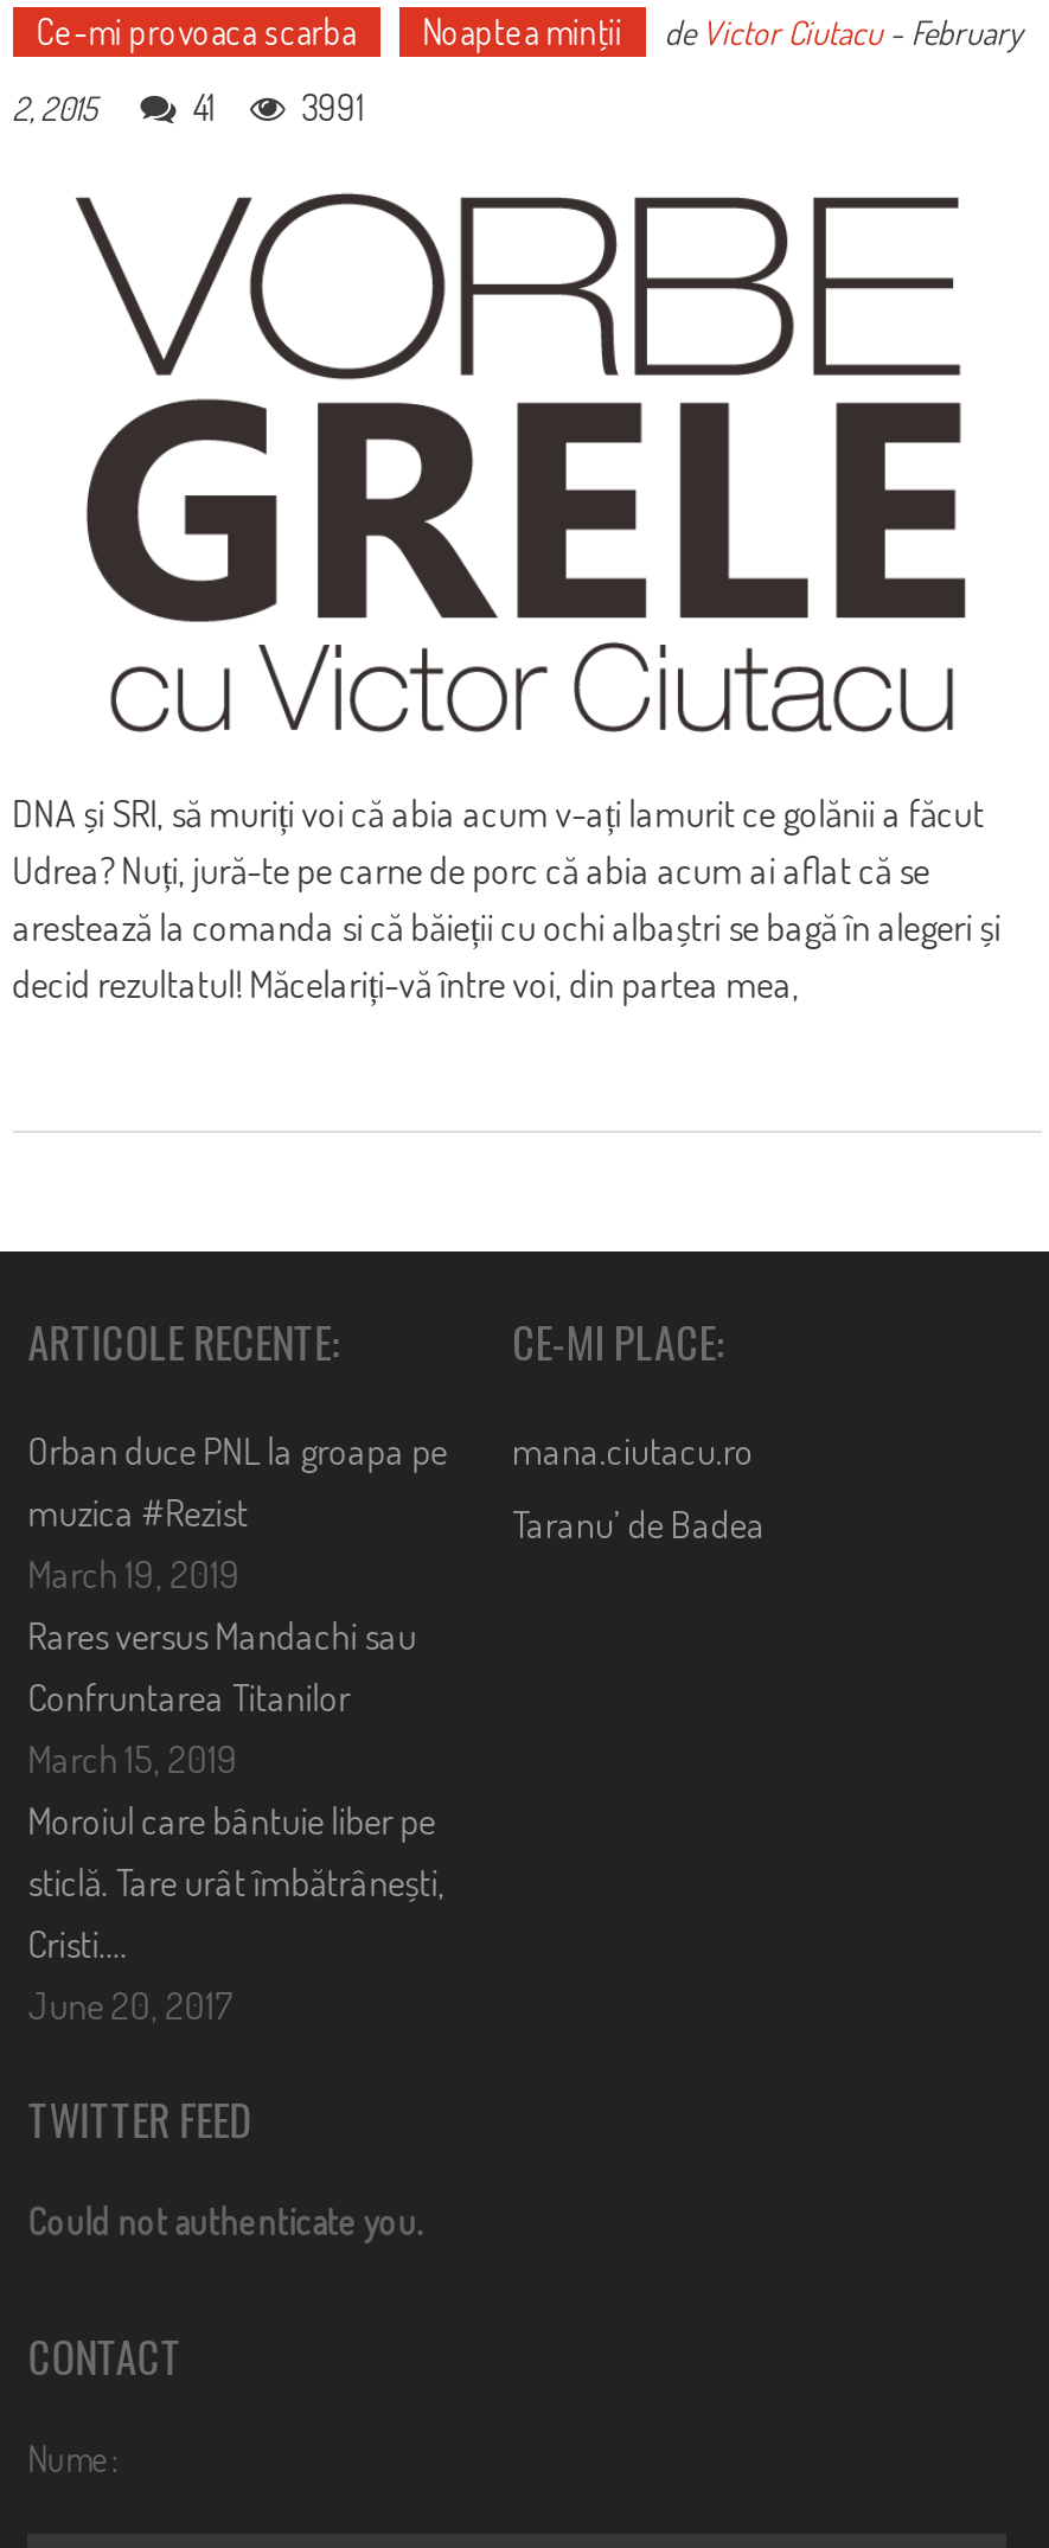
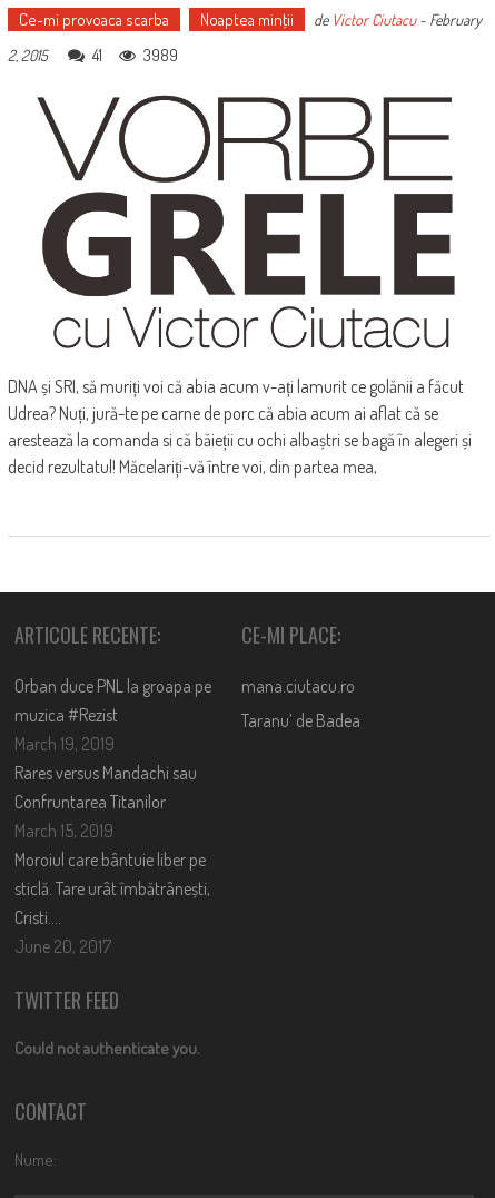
- 3991
+ 3989
